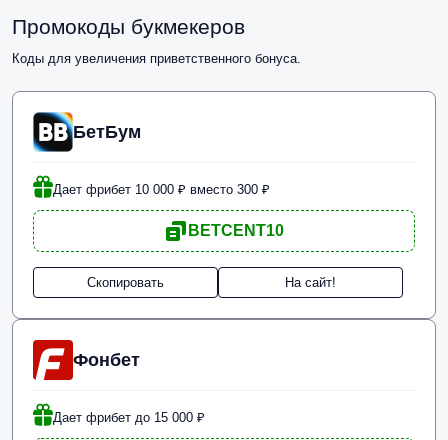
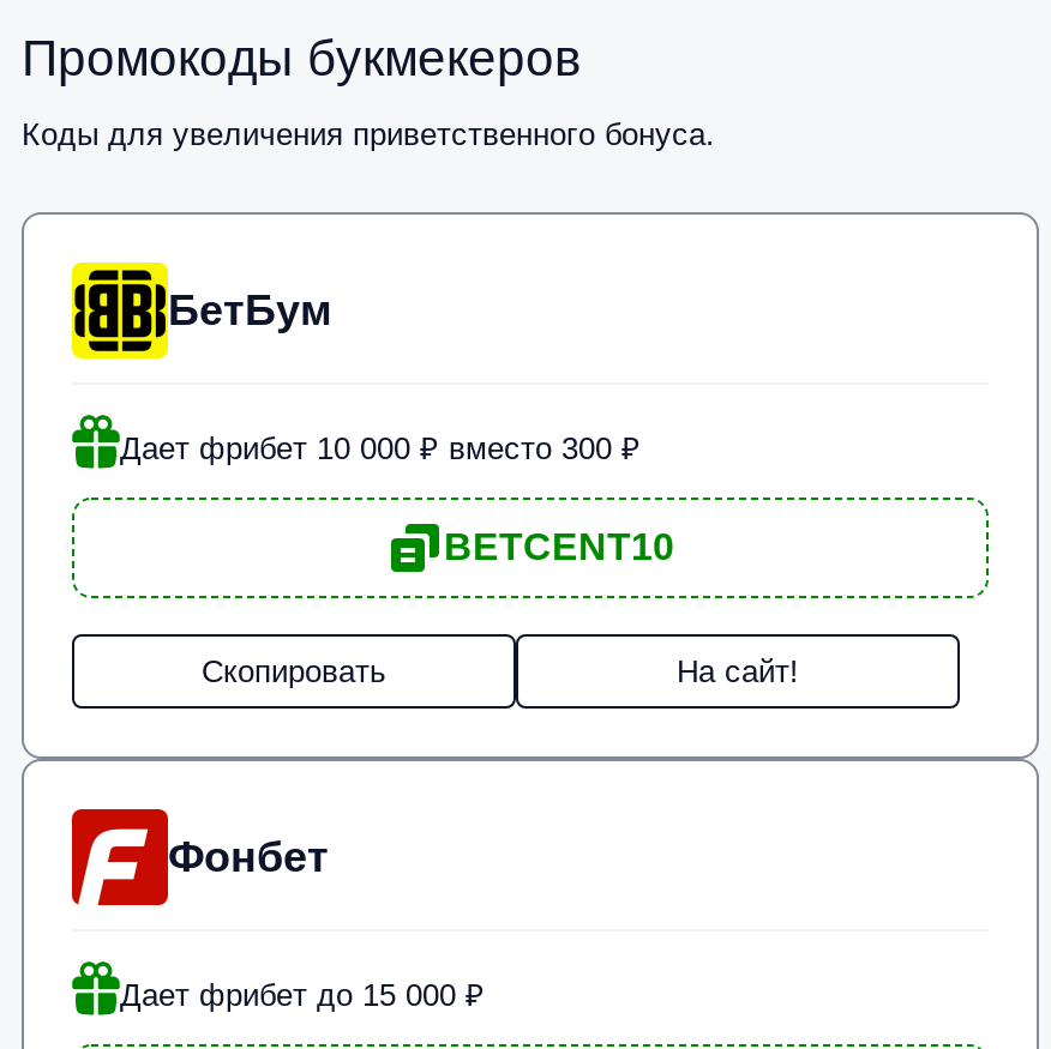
- [image]
+ [image]
